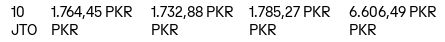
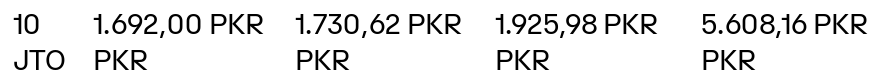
- 1.764,45 PKR
+ 1.692,00 PKR

- 1.732,88 PKR
+ 1.730,62 PKR

- 1.785,27 PKR
+ 1.925,98 PKR

- 6.606,49 PKR
+ 5.608,16 PKR
